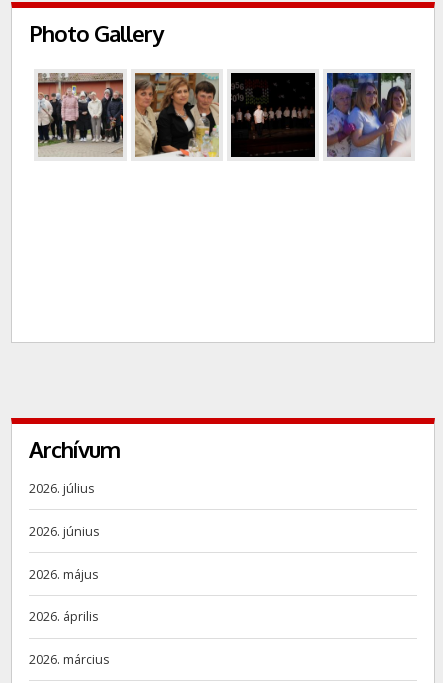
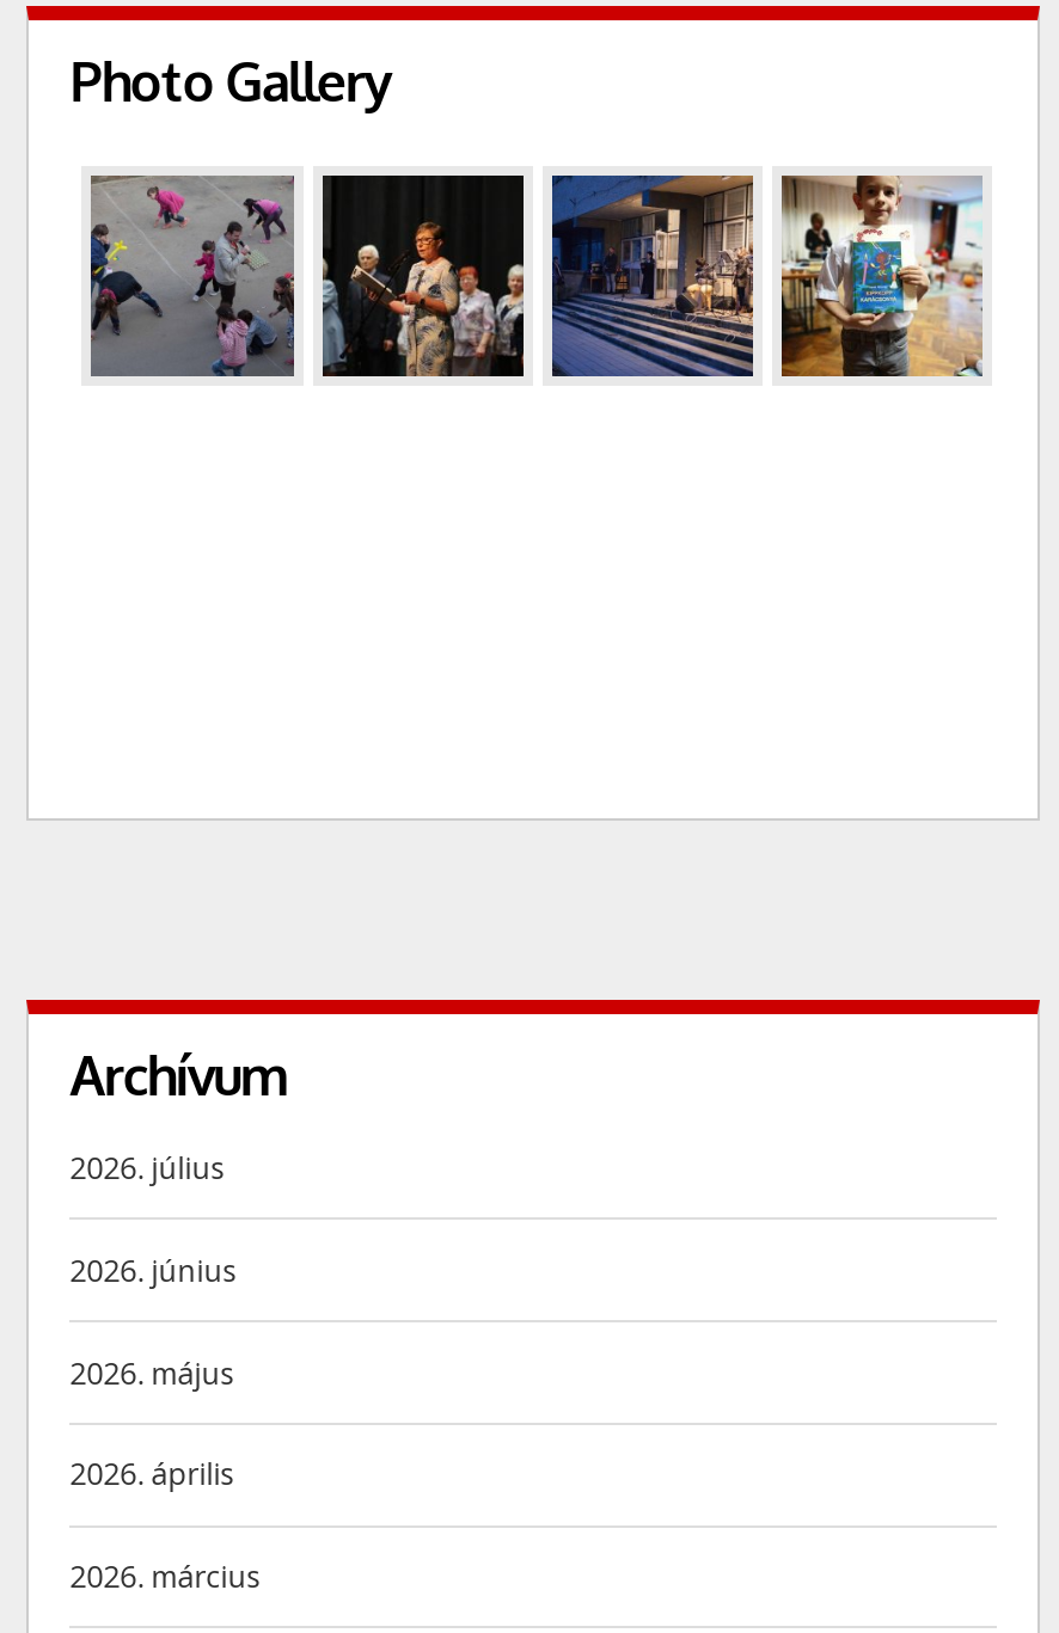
- [image]
+ [image]

- [image]
+ [image]

- [image]
+ [image]

- [image]
+ [image]
